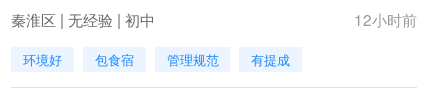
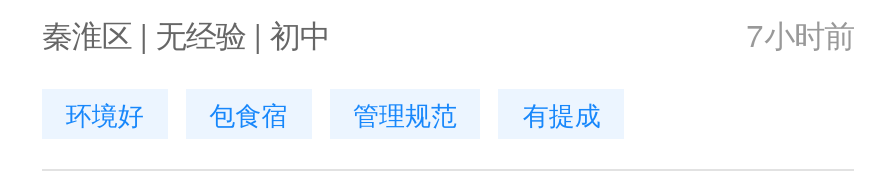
- 12小时前
+ 7小时前
